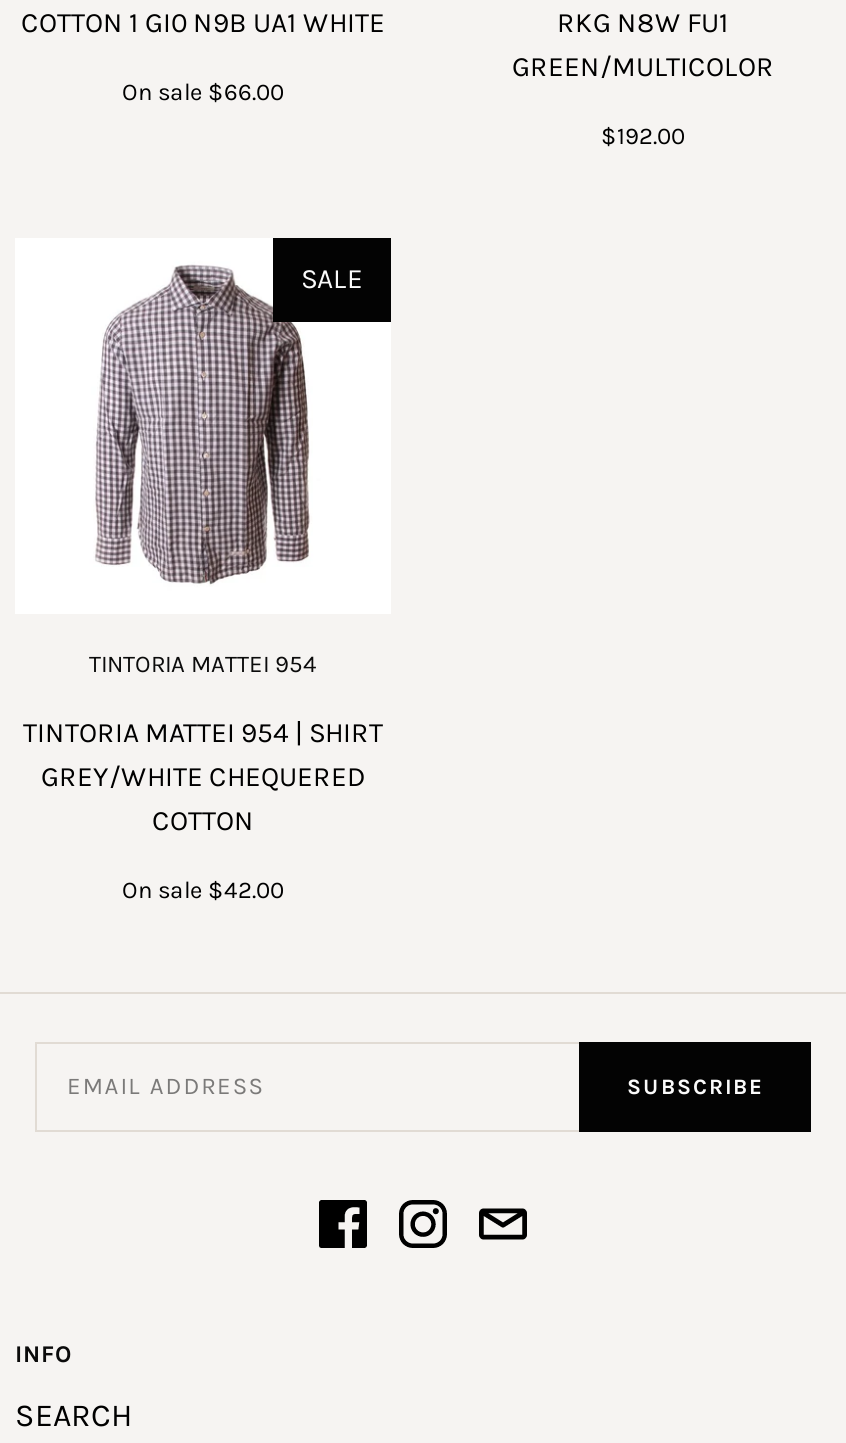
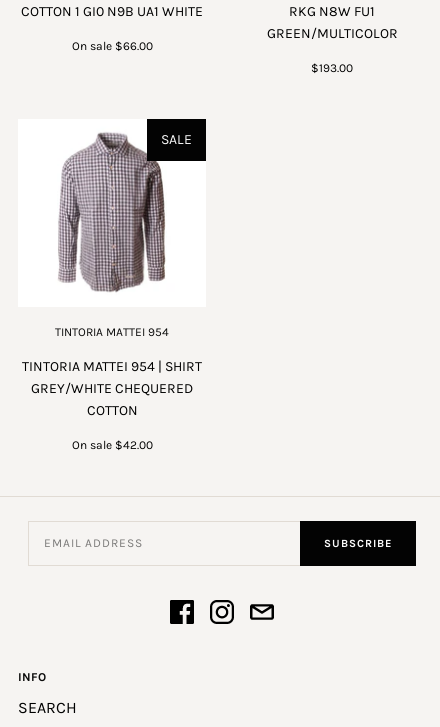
- $192.00
+ $193.00
